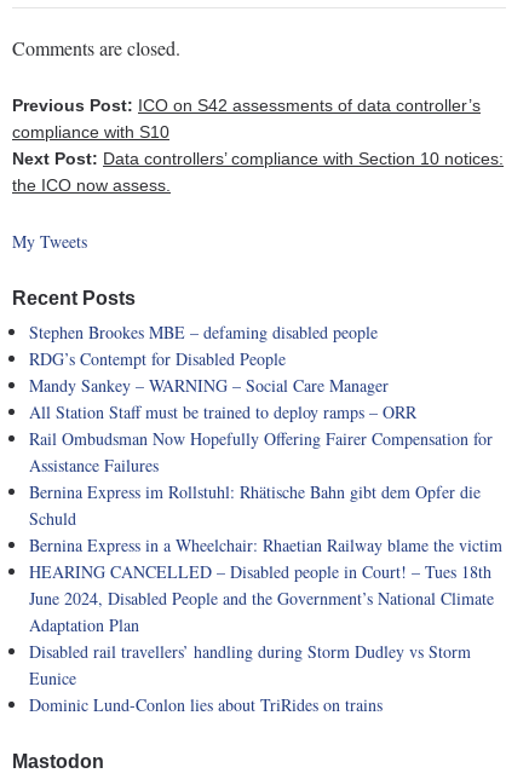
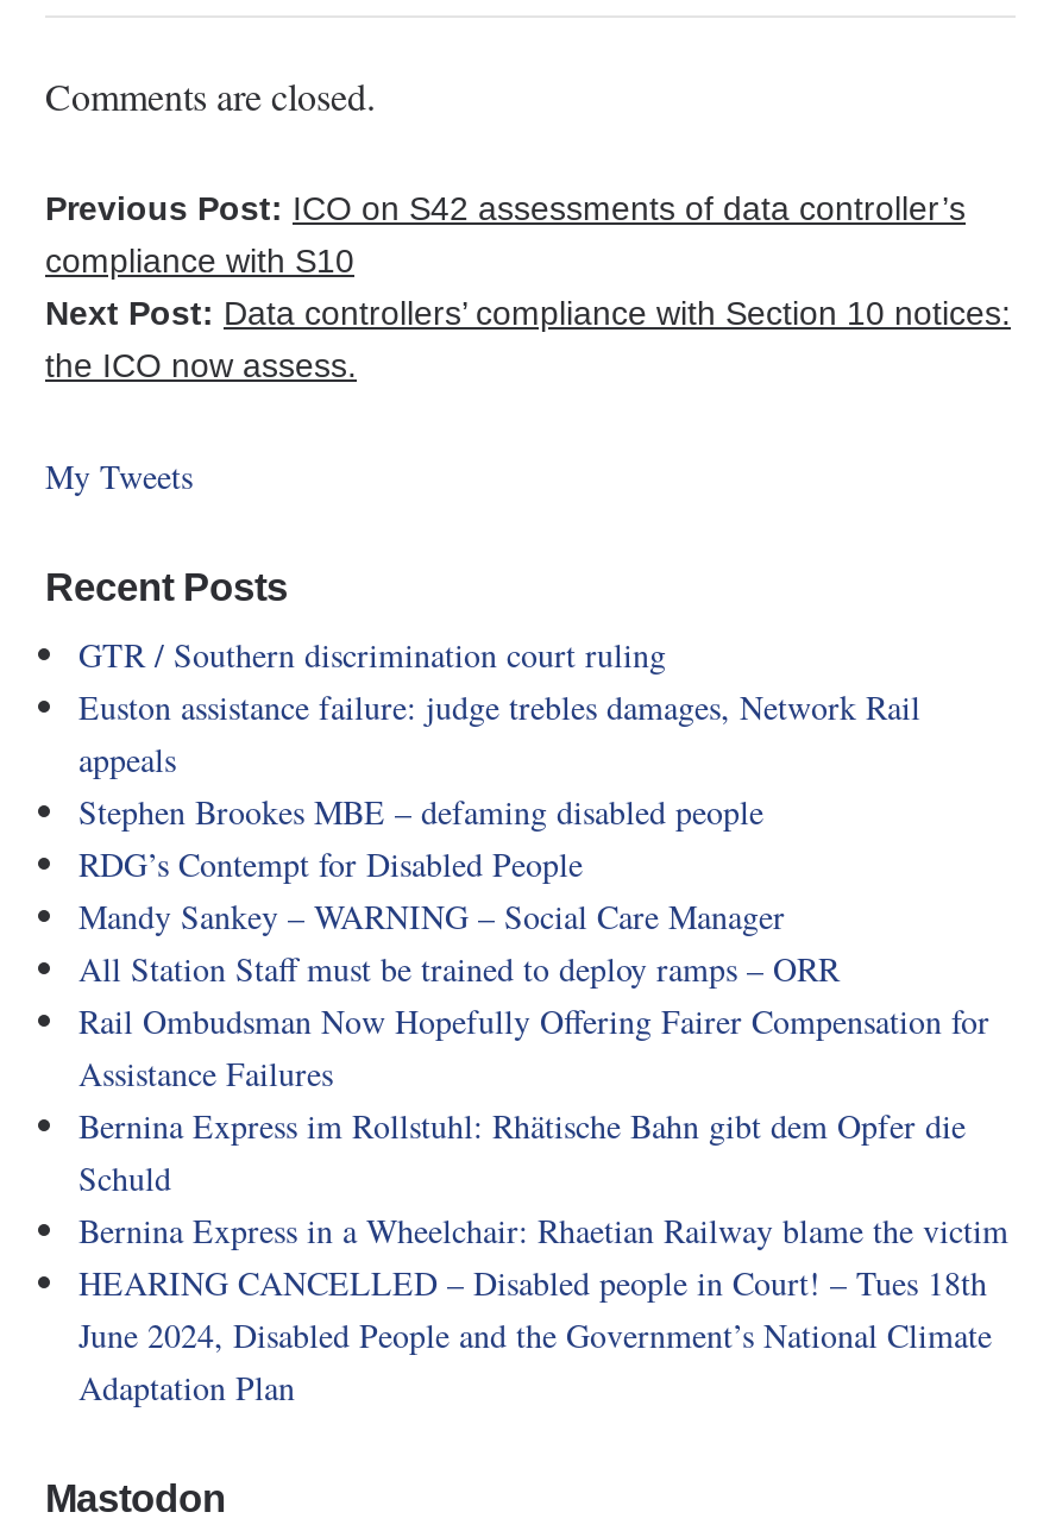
+ GTR / Southern discrimination court ruling
+ Euston assistance failure: judge trebles damages, Network Rail
+ appeals

moved down: Stephen Brookes MBE – defaming disabled people | RDG’s Contempt for Disabled People | Mandy Sankey – WARNING – Social Care Manager | ... | June 2024, Disabled People and the Government’s National Climate | Adaptation Plan

- Disabled rail travellers’ handling during Storm Dudley vs Storm
- Eunice
- Dominic Lund-Conlon lies about TriRides on trains
